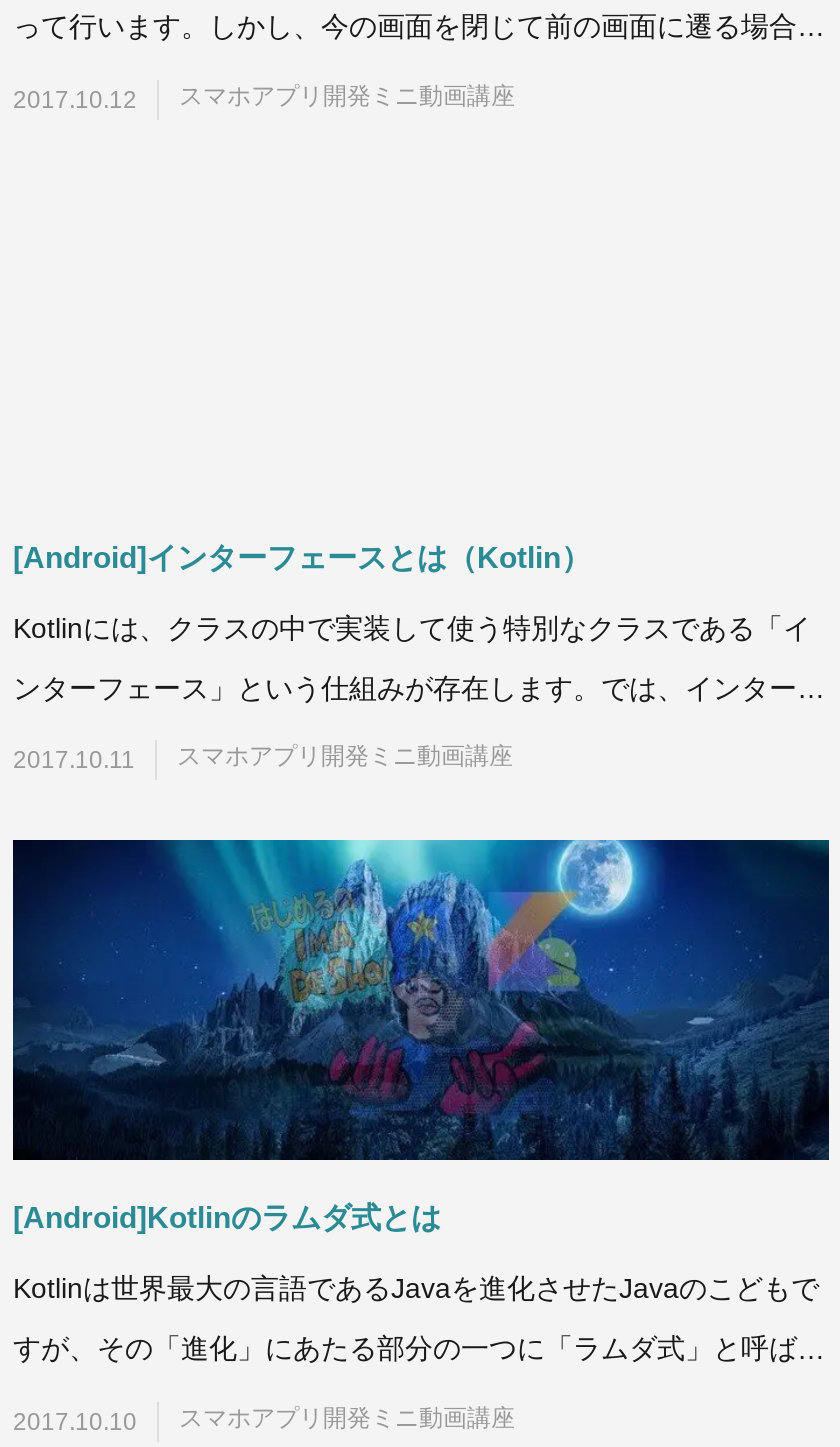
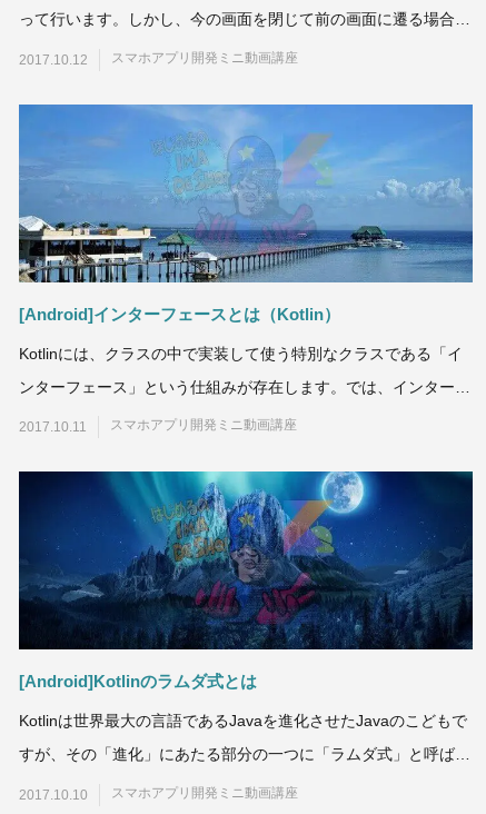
+ [image]
